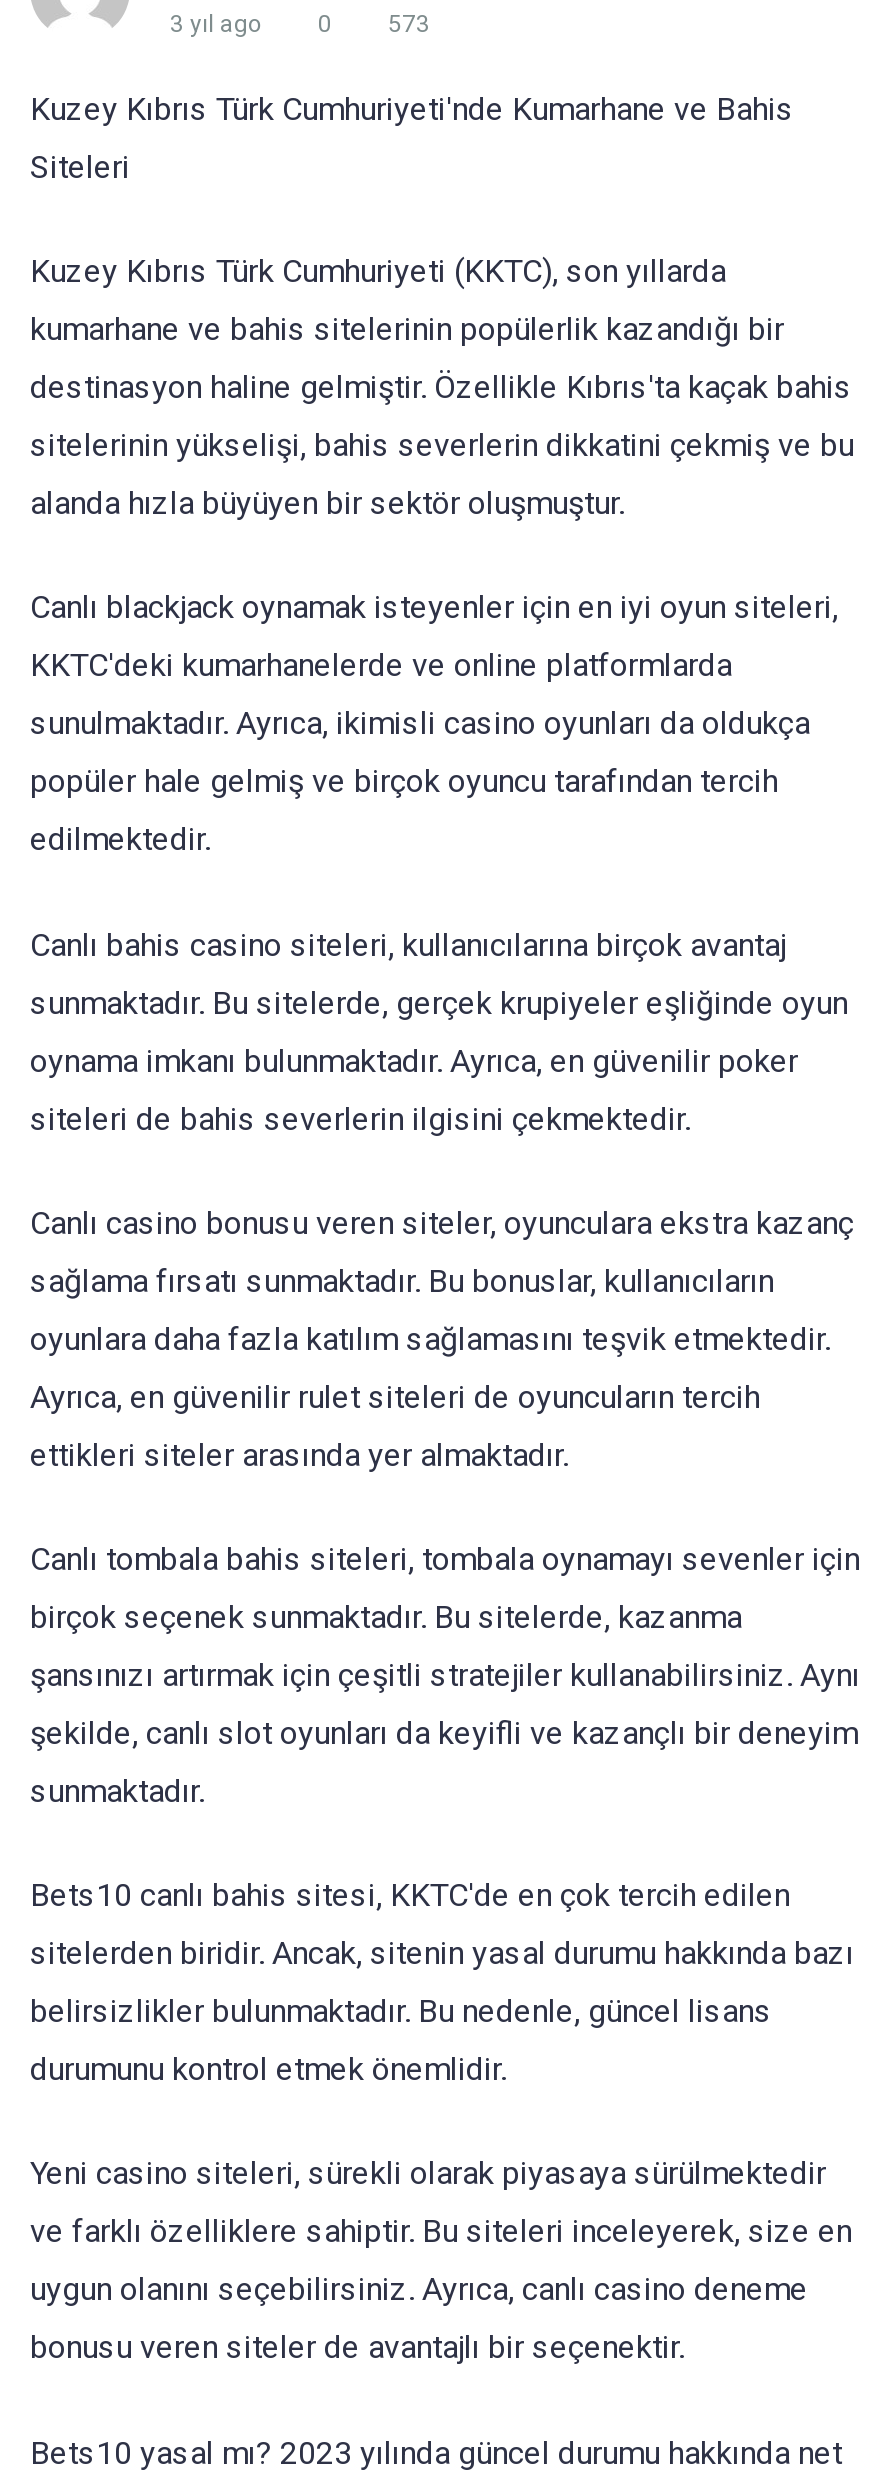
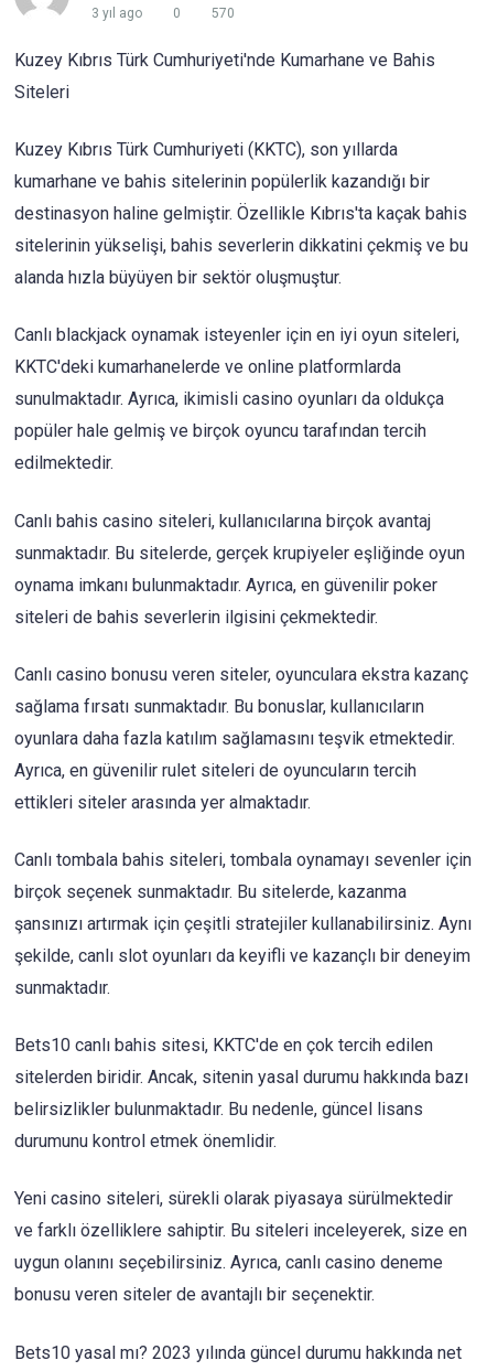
- 3 yıl ago 0 573
+ 3 yıl ago 0 570
